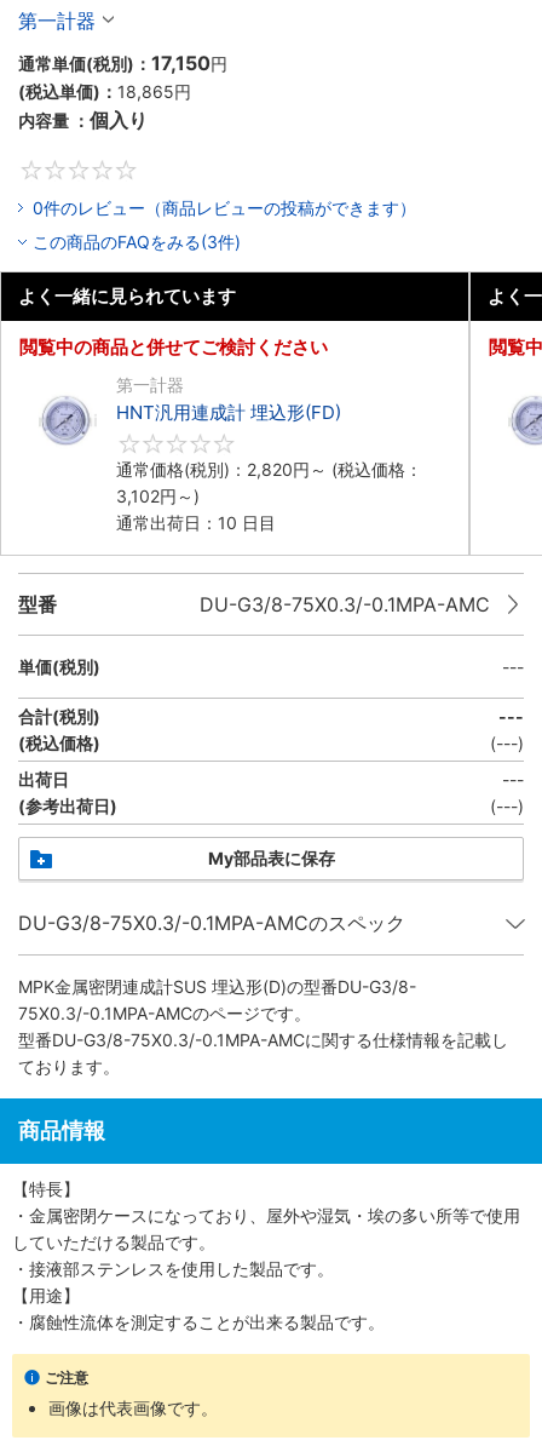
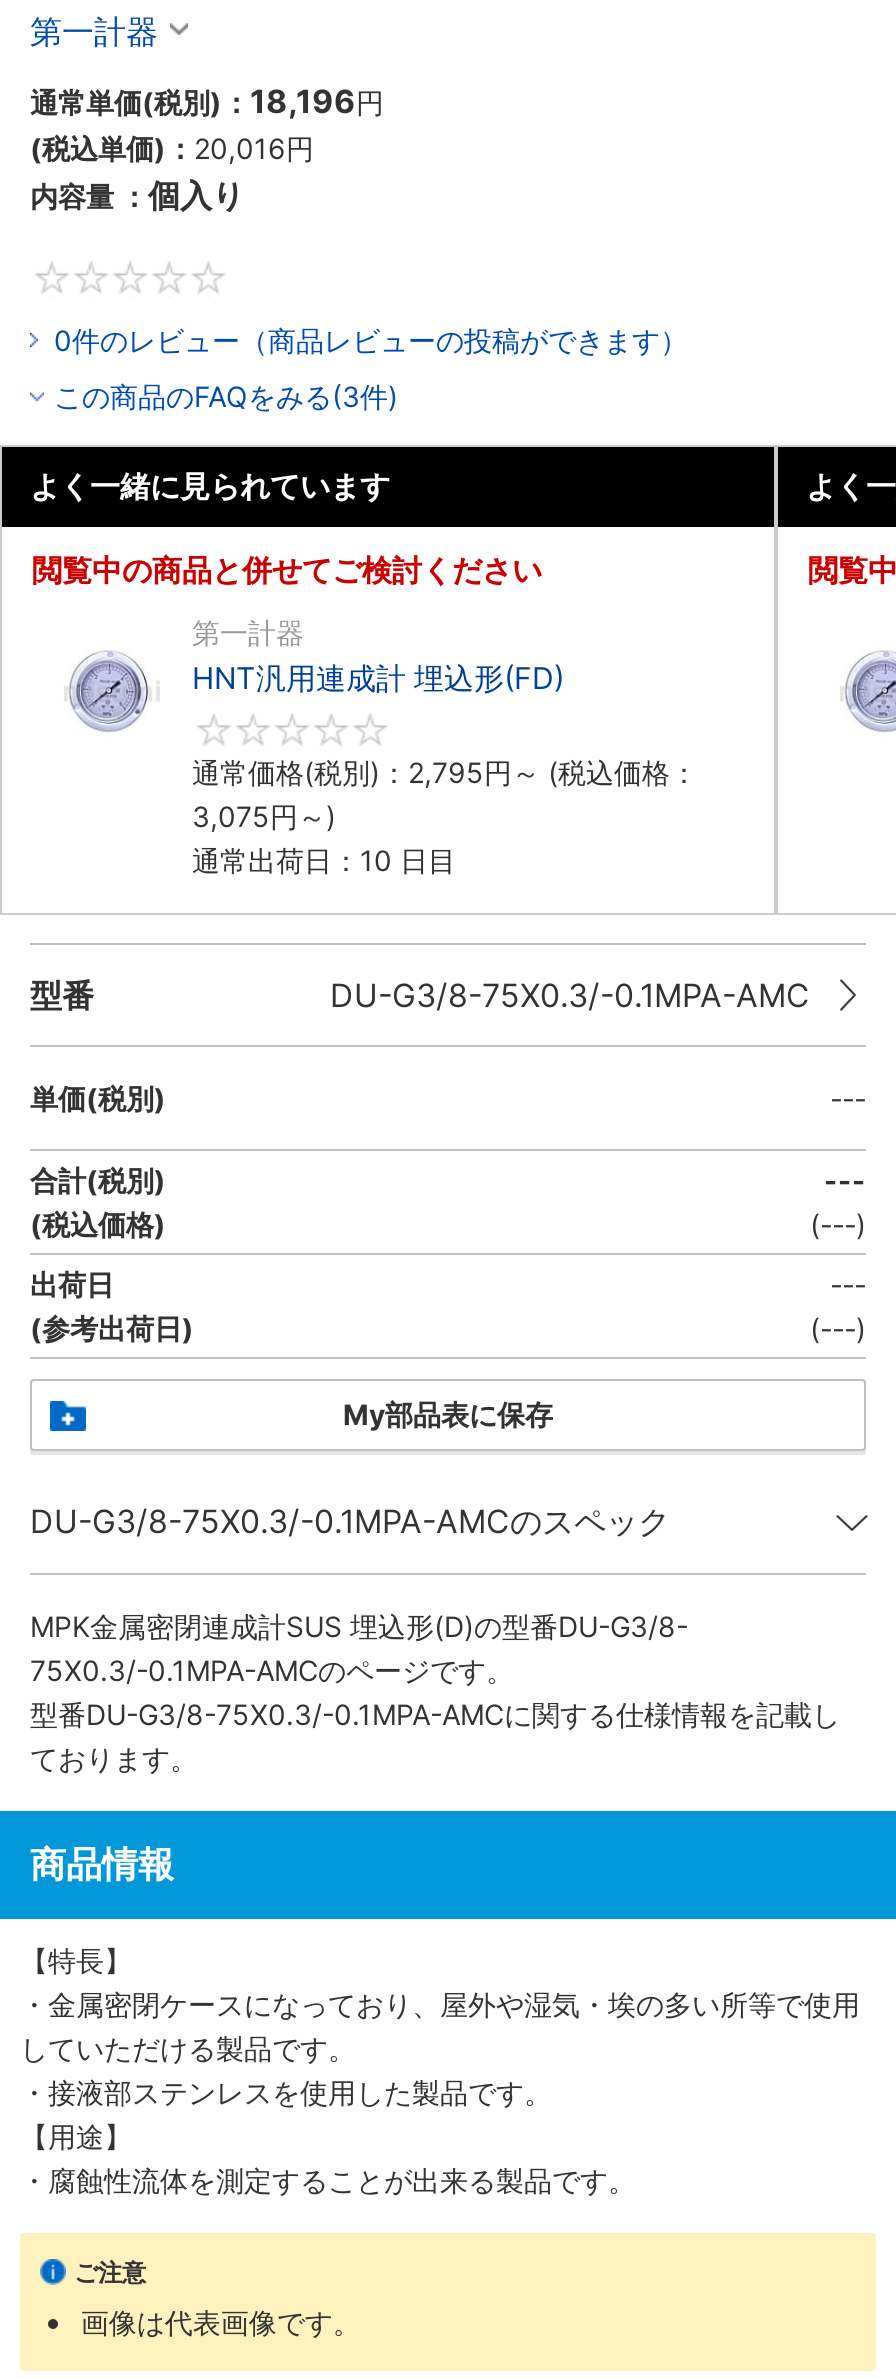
- 通常単価(税別)：17,150円
+ 通常単価(税別)：18,196円

- (税込単価)：18,865円
+ (税込単価)：20,016円

- 通常価格(税別)：2,820円～ (税込価格：
+ 通常価格(税別)：2,795円～ (税込価格：

- 3,102円～)
+ 3,075円～)
